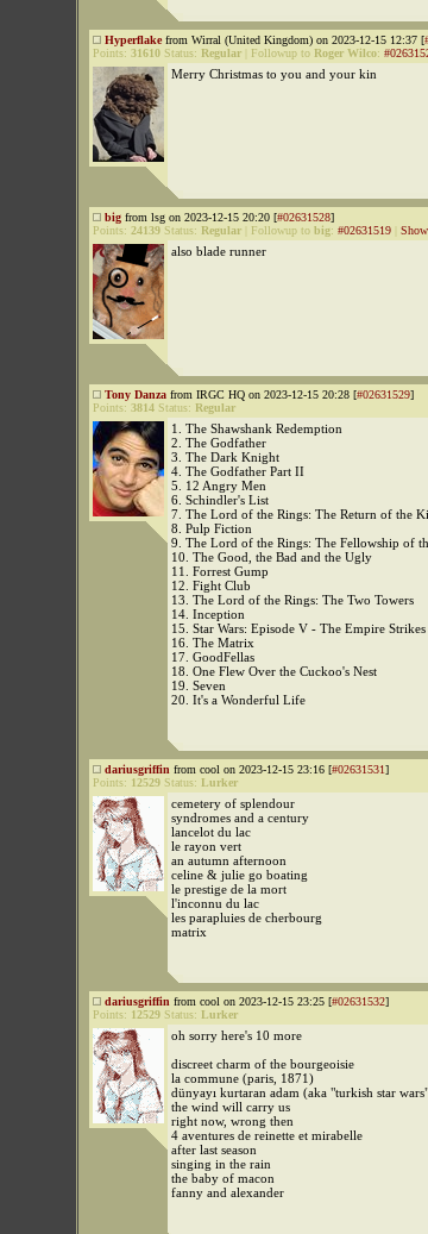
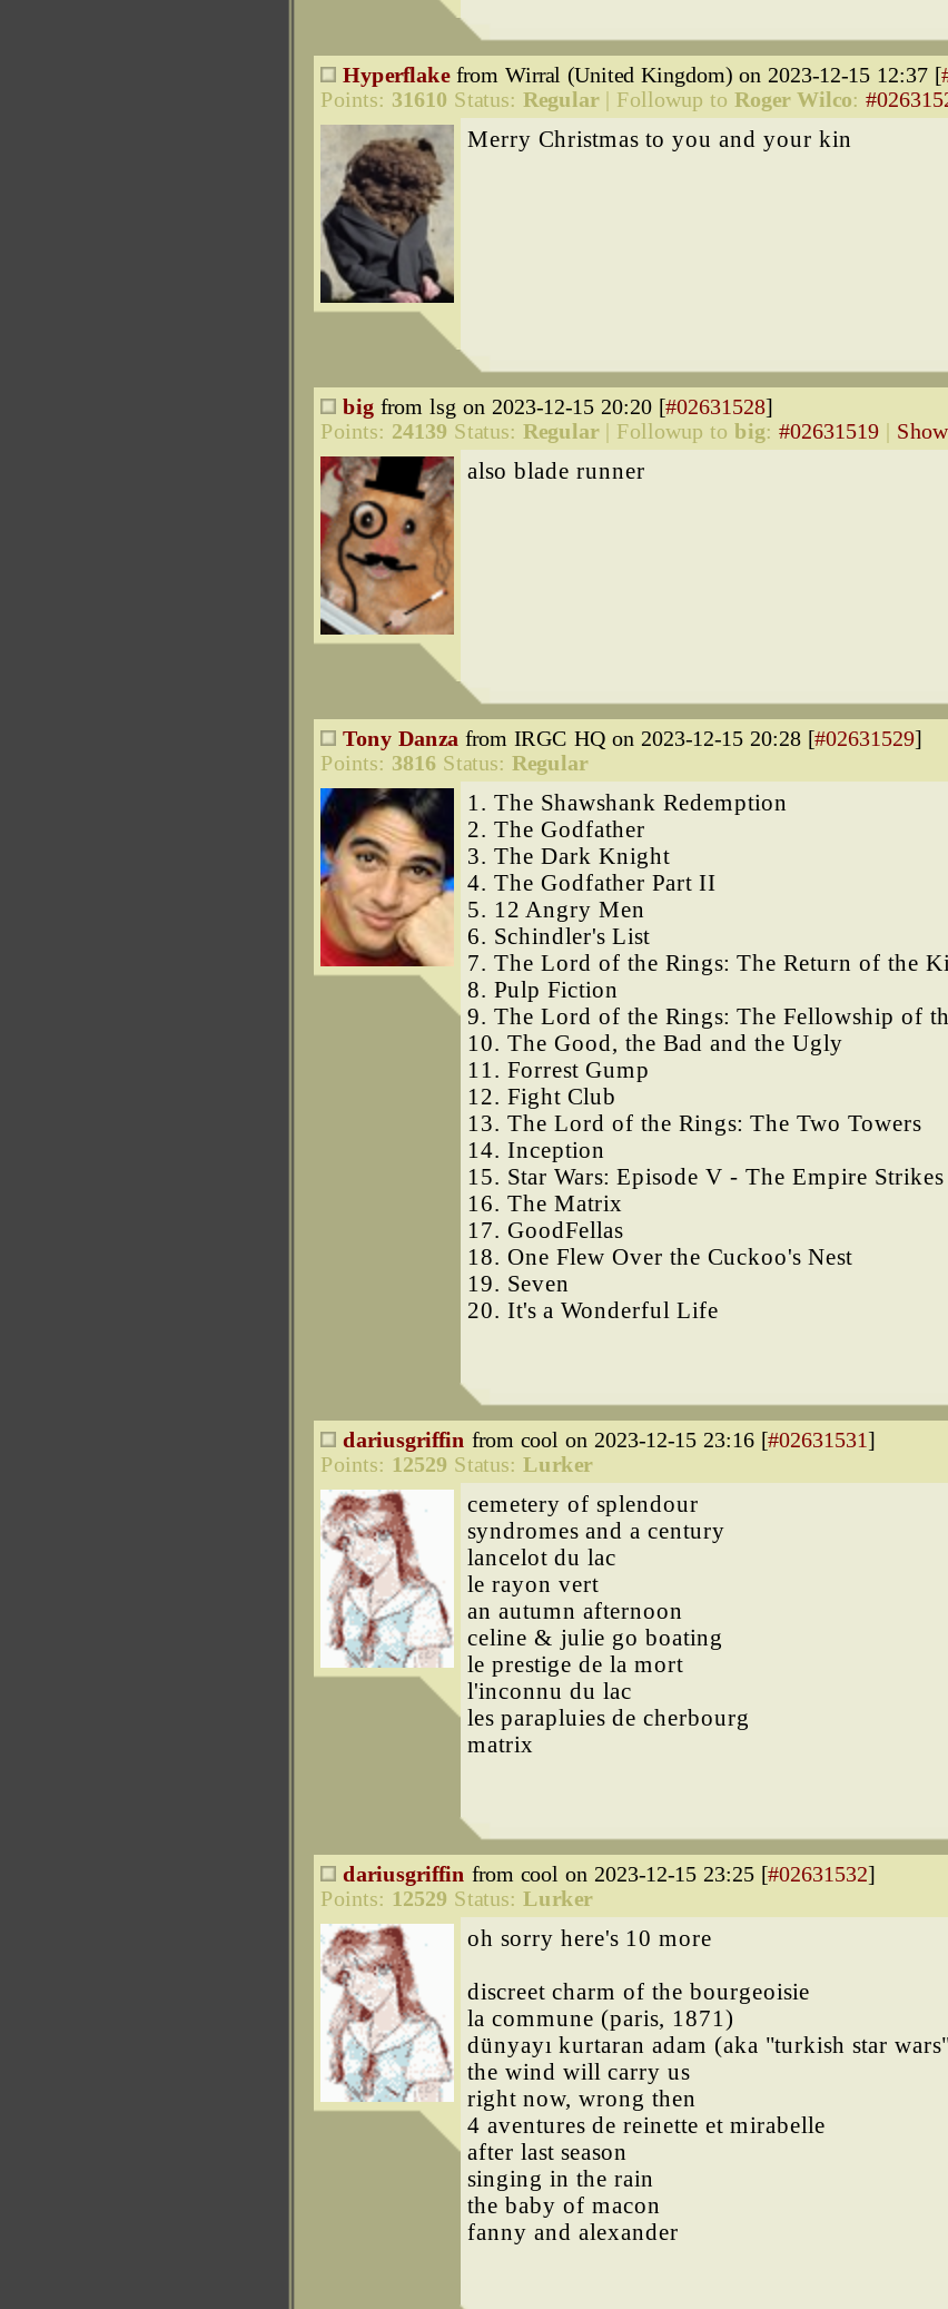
- Points: 3814 Status: Regular
+ Points: 3816 Status: Regular
